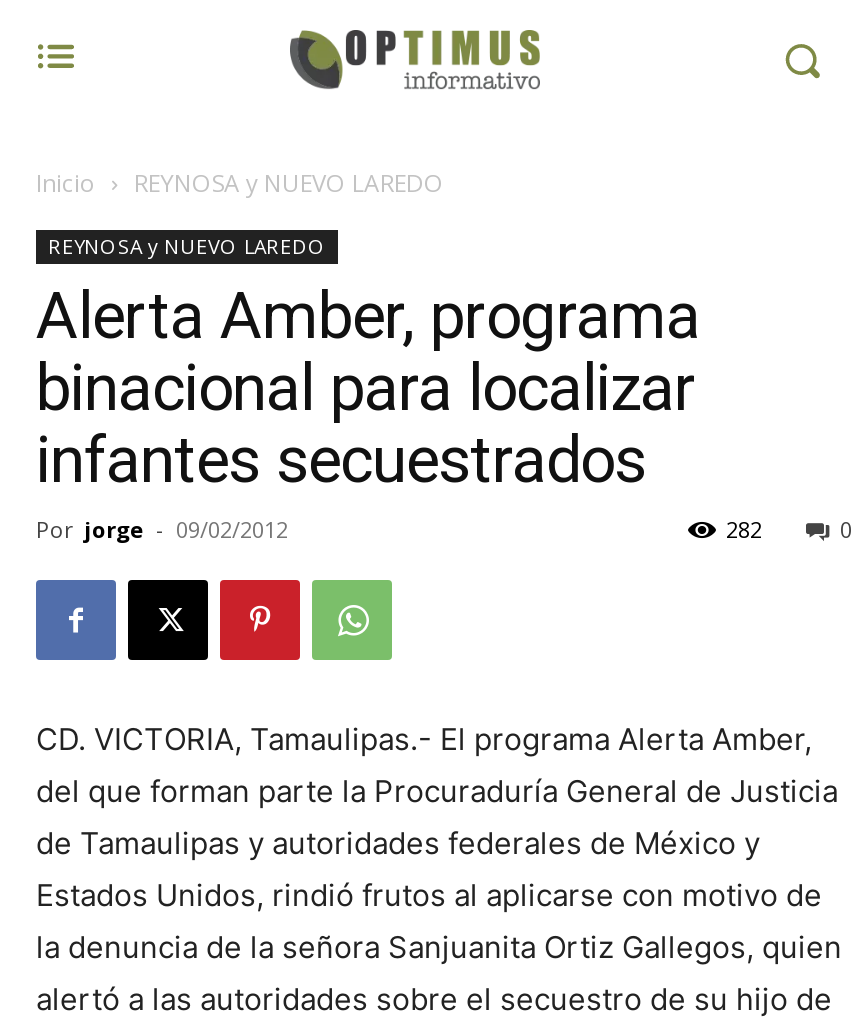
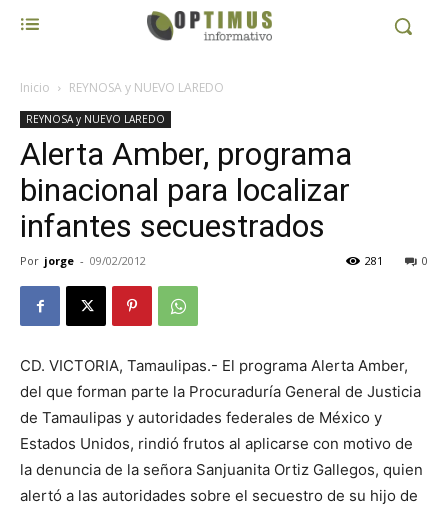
- 282
+ 281
